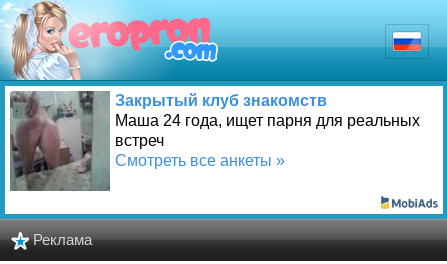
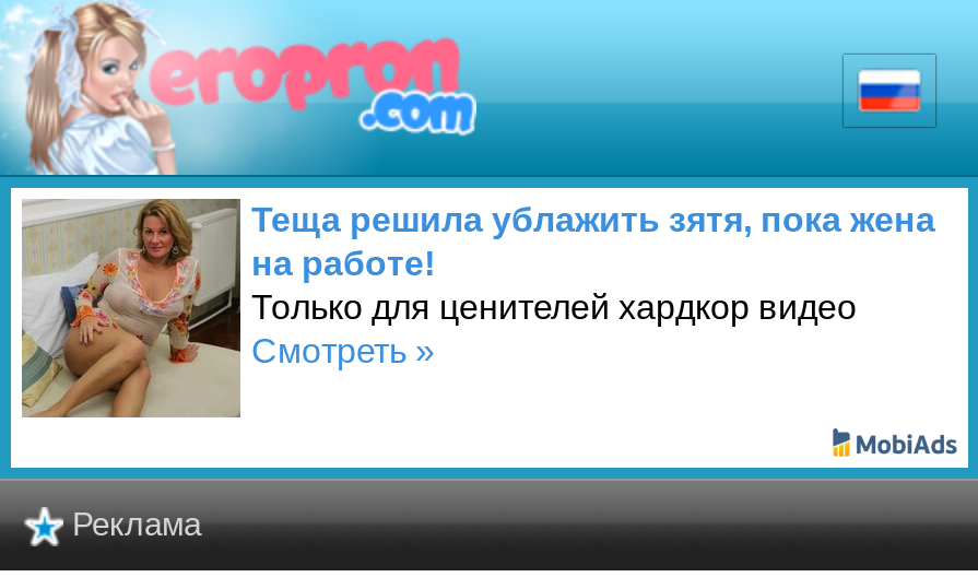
- [image]
- Закрытый клуб знакомств
- Маша 24 года, ищет парня для реальных
- встреч
- Смотреть все анкеты »
+ [image]
+ Теща решила ублажить зятя, пока жена
+ на работе!
+ Только для ценителей хардкор видео
+ Смотреть »
